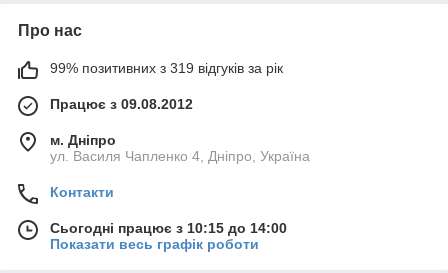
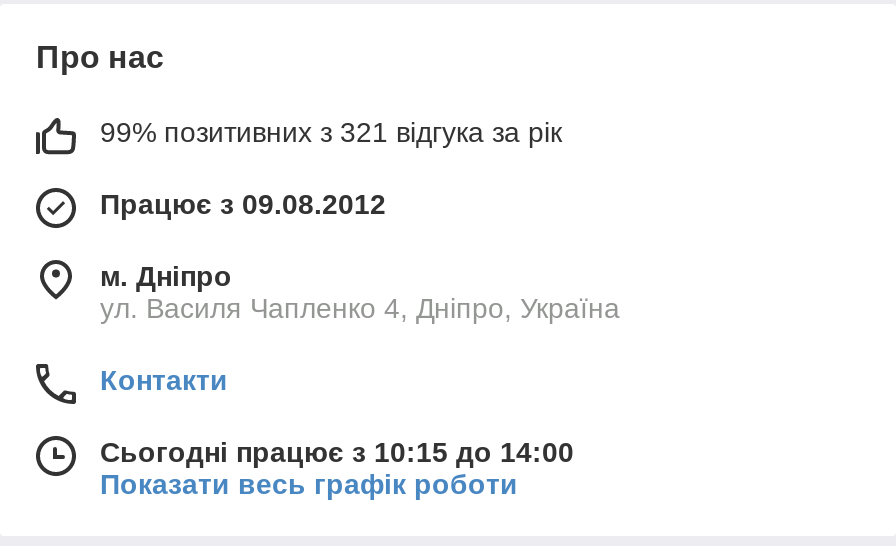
- 99% позитивних з 319 відгуків за рік
+ 99% позитивних з 321 відгука за рік
